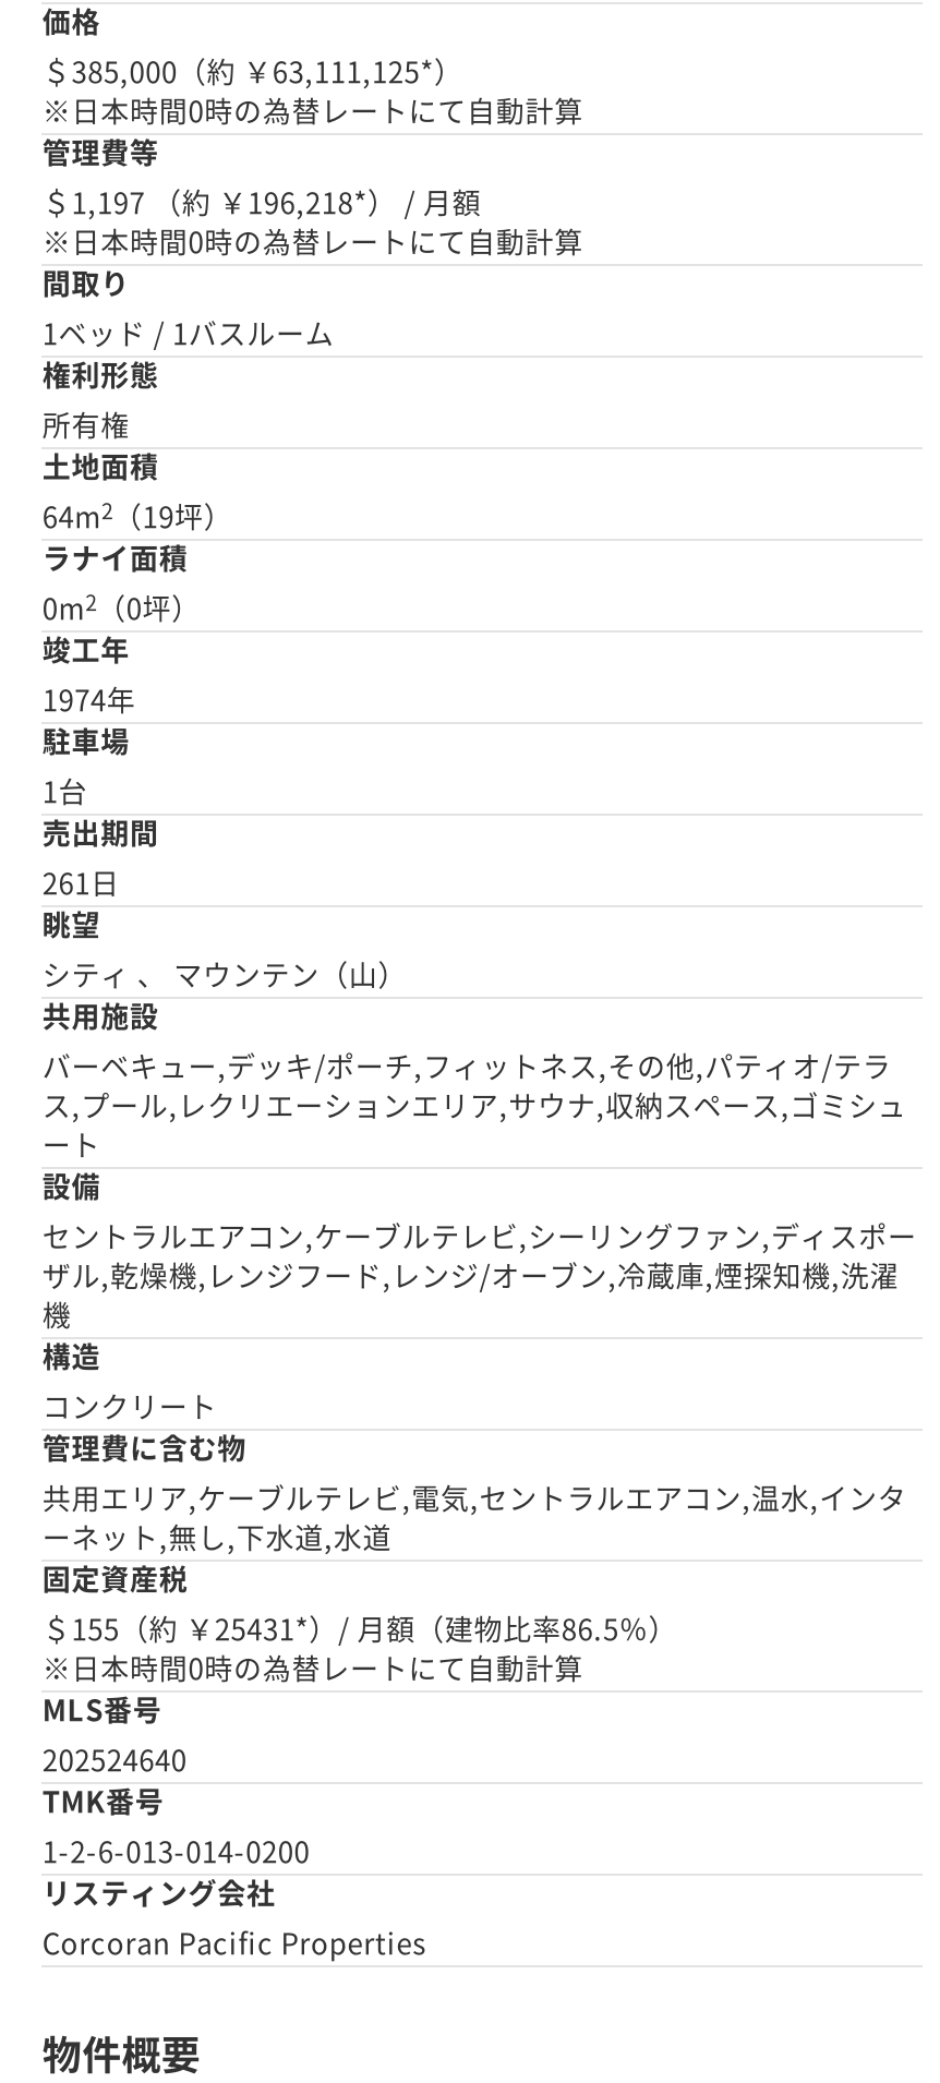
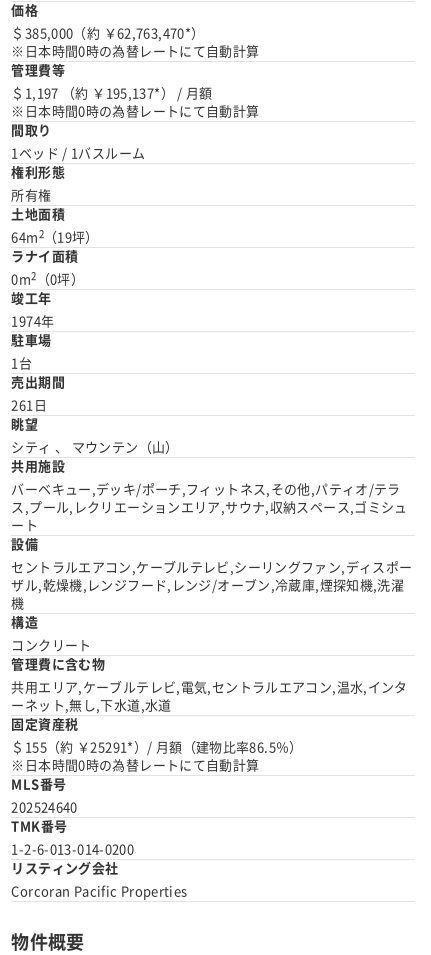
- ＄385,000（約 ￥63,111,125*）
+ ＄385,000（約 ￥62,763,470*）

- ＄1,197 （約 ￥196,218*） / 月額
+ ＄1,197 （約 ￥195,137*） / 月額

- ＄155（約 ￥25431*）/ 月額（建物比率86.5％）
+ ＄155（約 ￥25291*）/ 月額（建物比率86.5％）
